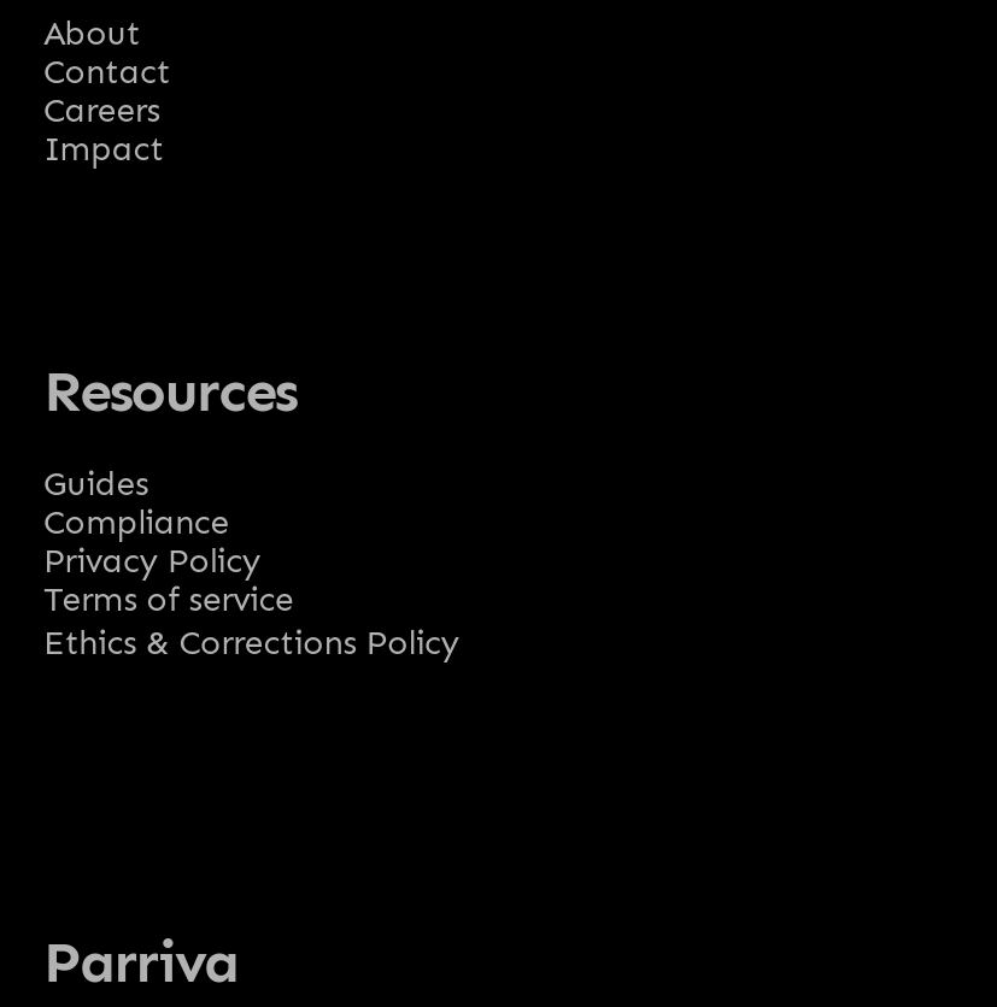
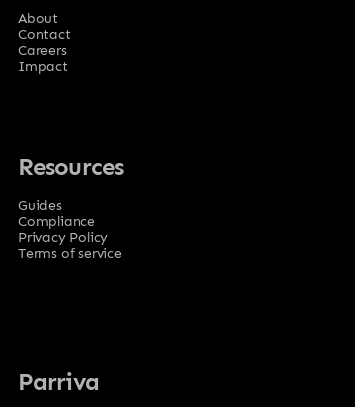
- Ethics & Corrections Policy
